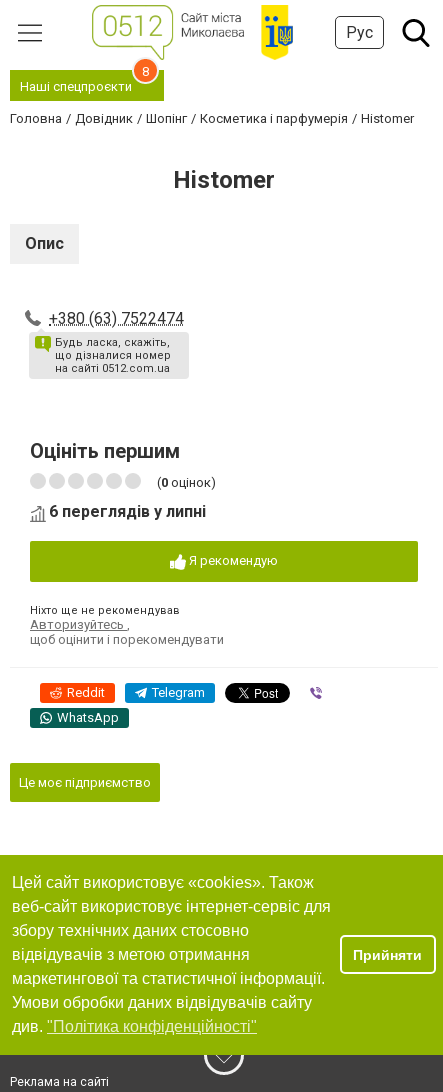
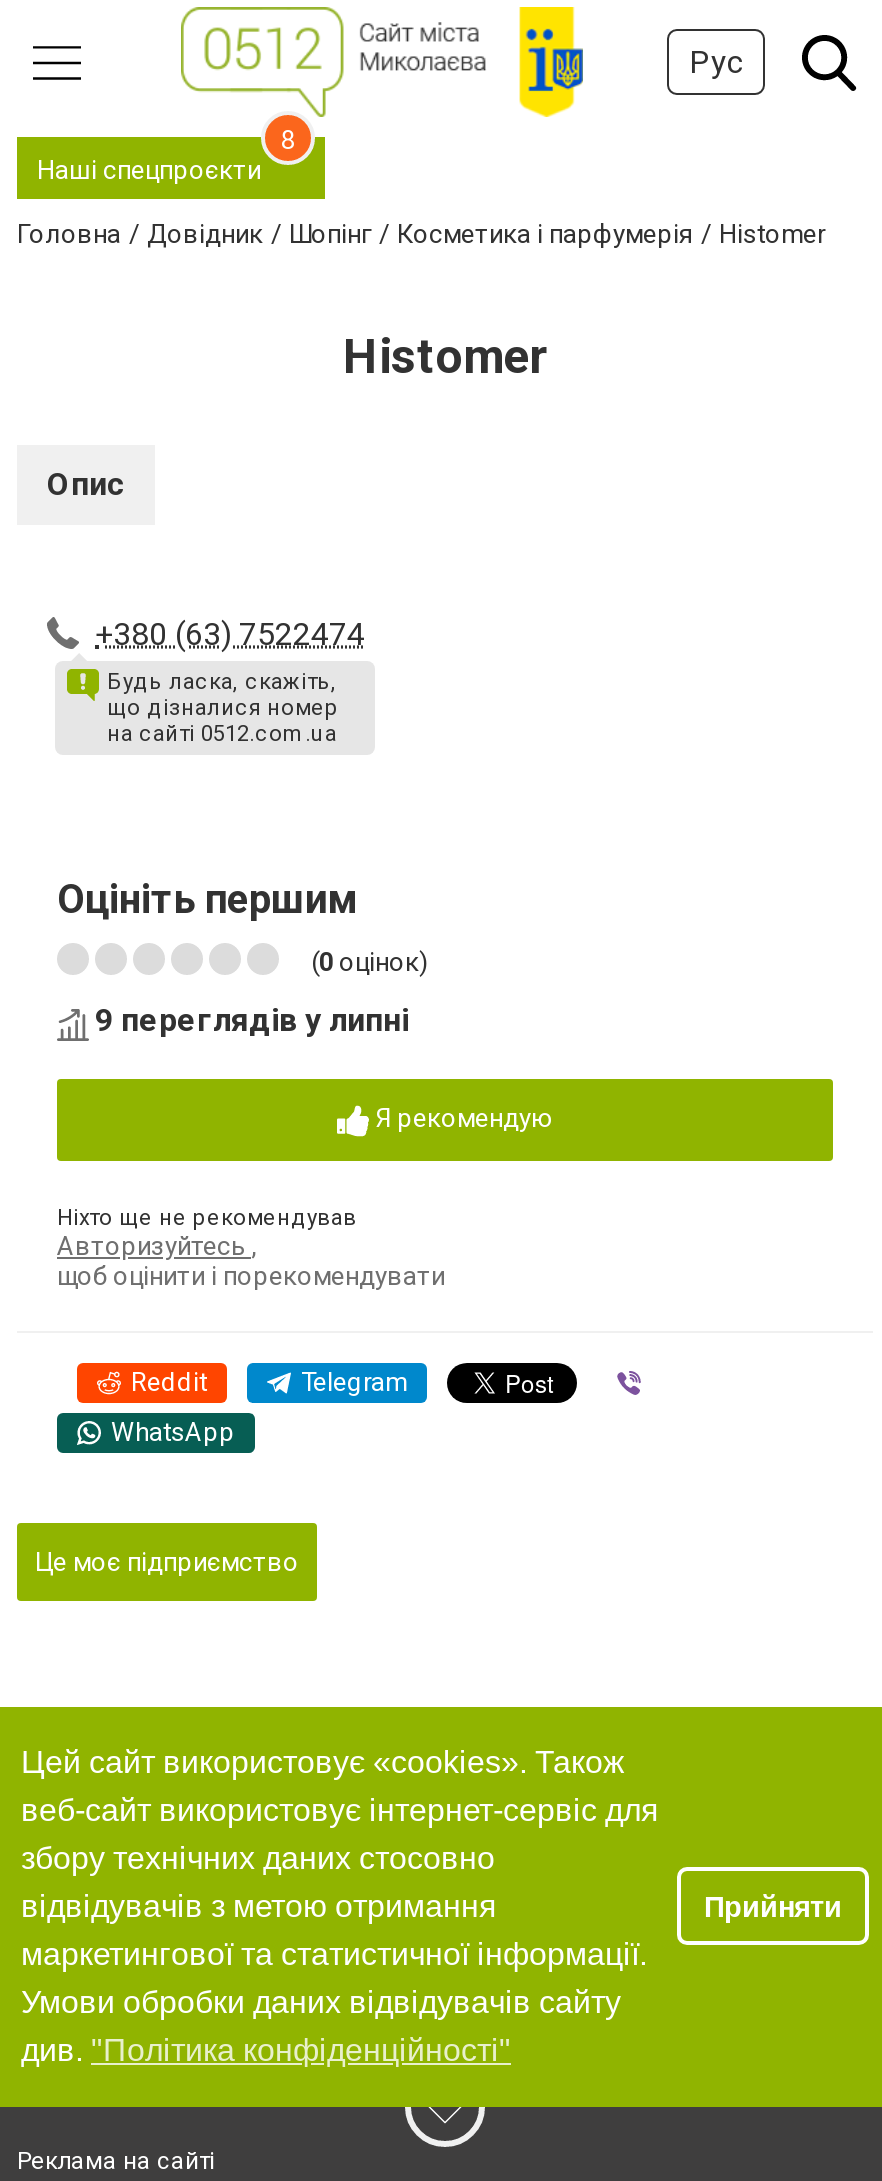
- 6 переглядів у липні
+ 9 переглядів у липні
